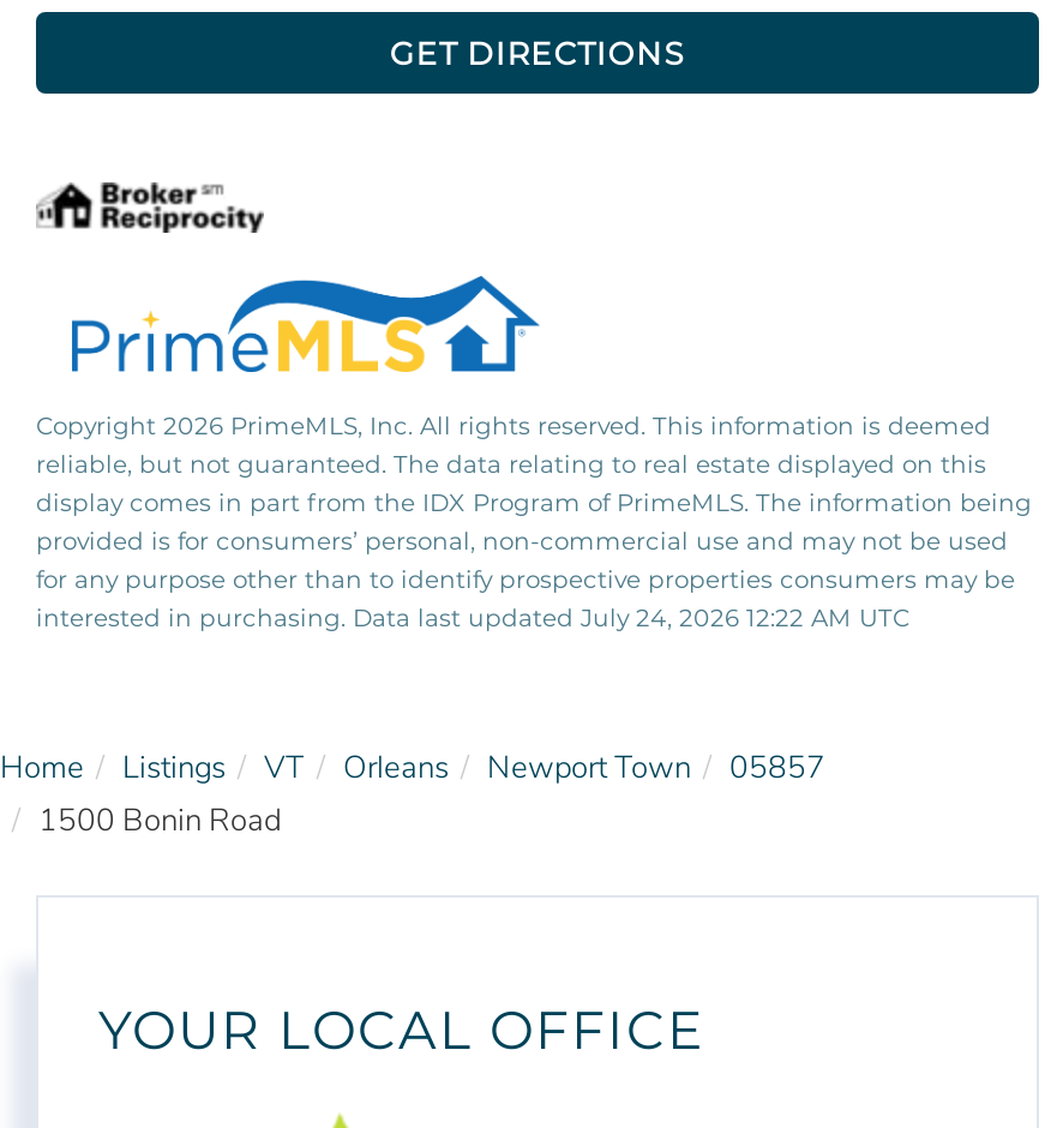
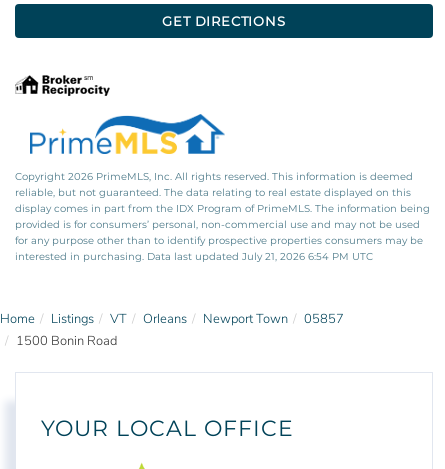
- interested in purchasing. Data last updated July 24, 2026 12:22 AM UTC
+ interested in purchasing. Data last updated July 21, 2026 6:54 PM UTC
